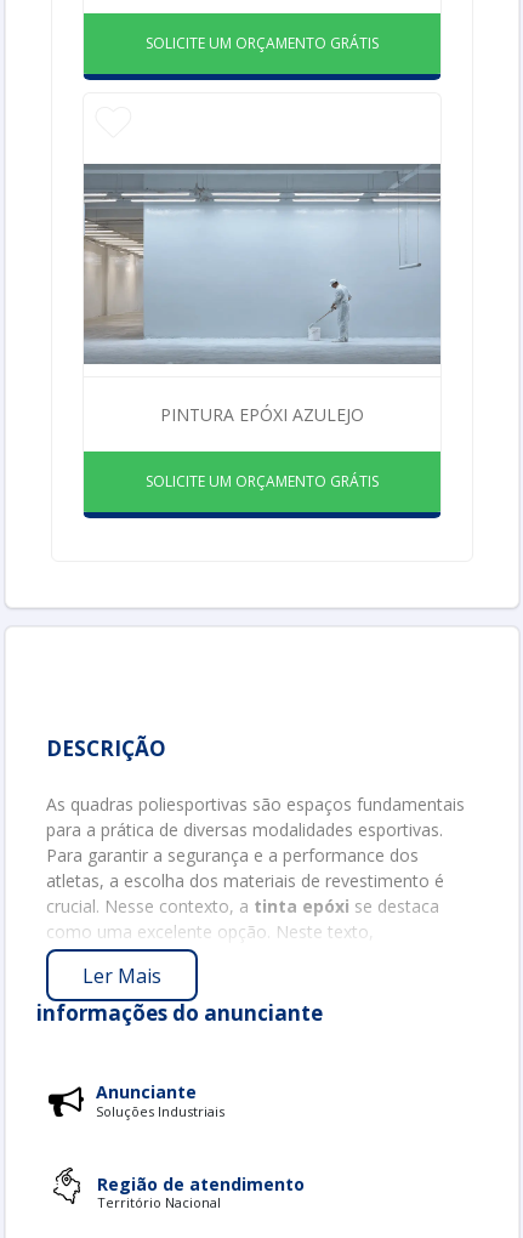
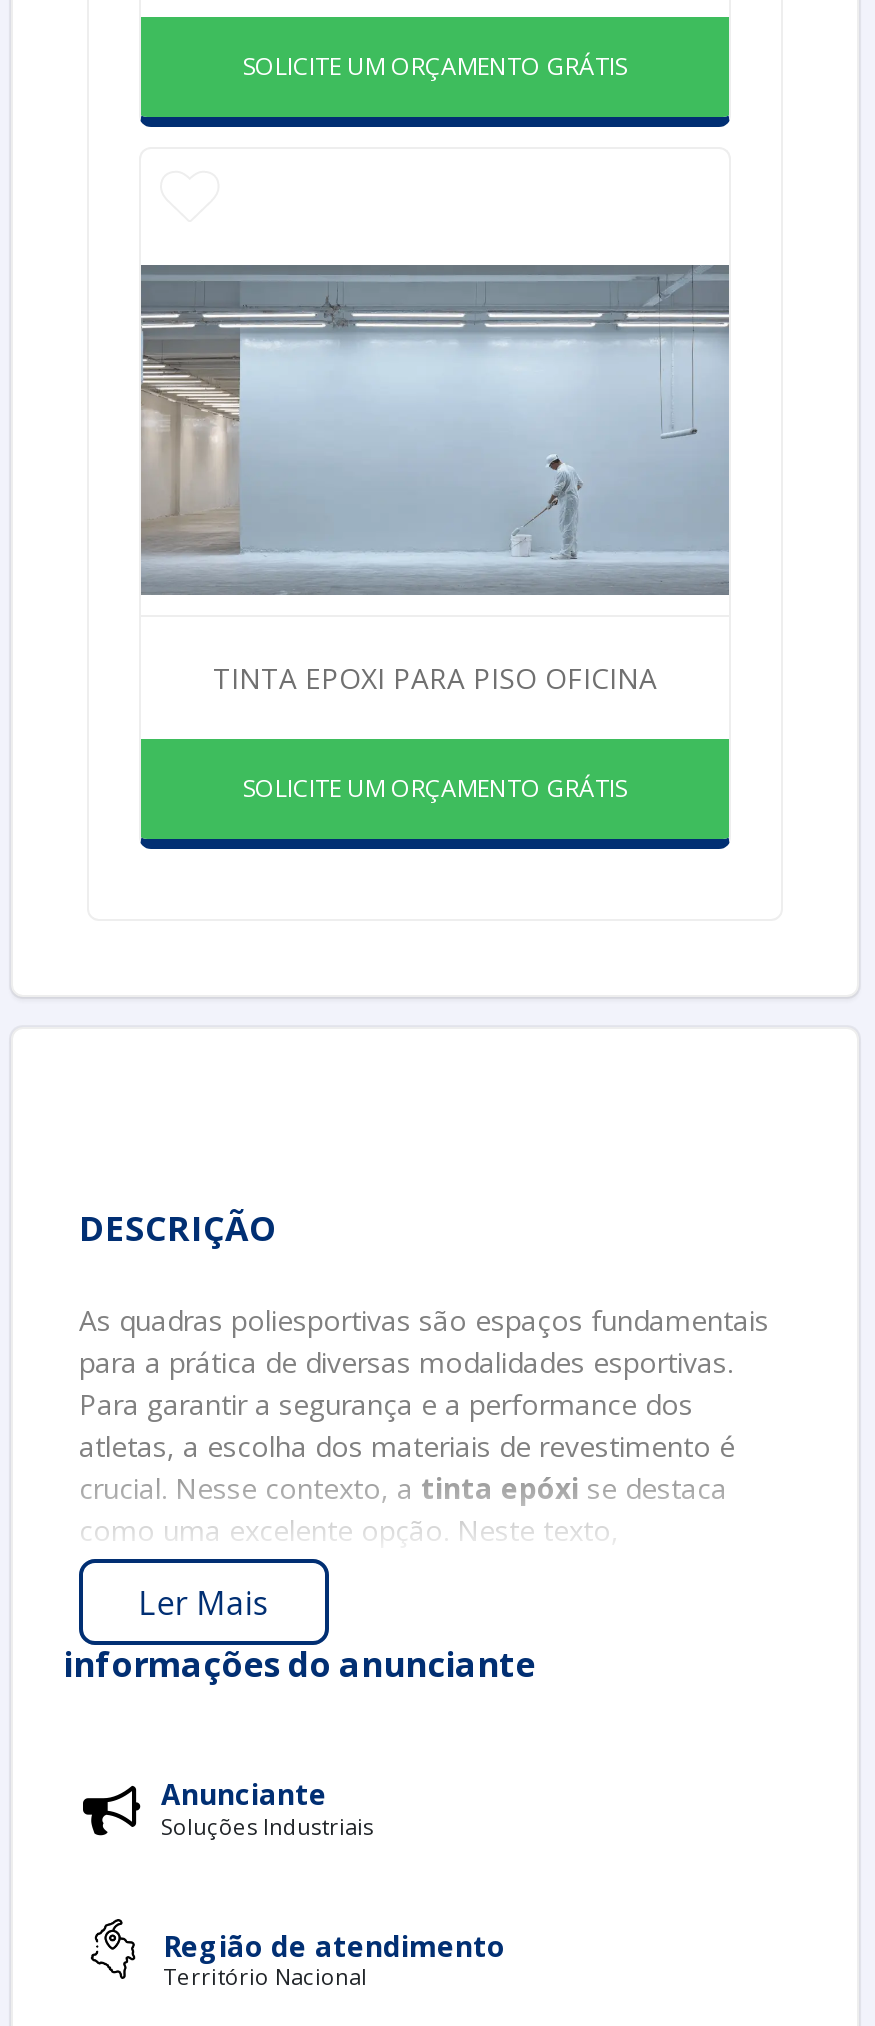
- PINTURA EPÓXI AZULEJO
+ TINTA EPOXI PARA PISO OFICINA
